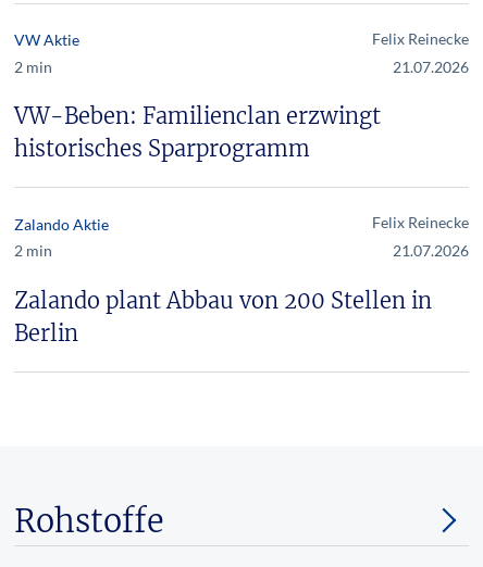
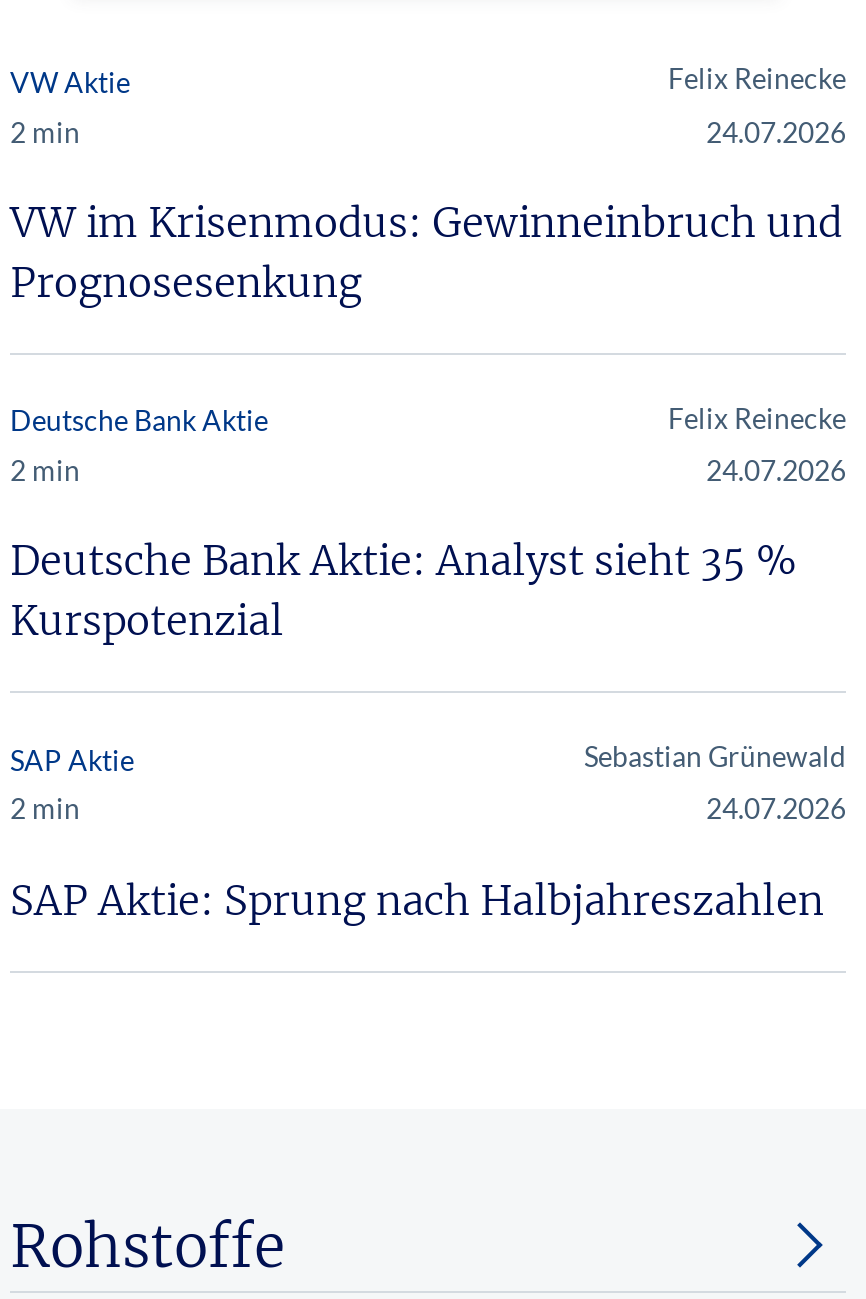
- 21.07.2026
+ 24.07.2026

- VW-Beben: Familienclan erzwingt
- historisches Sparprogramm
+ VW im Krisenmodus: Gewinneinbruch und
+ Prognosesenkung

- Zalando Aktie
+ Deutsche Bank Aktie

- 21.07.2026
- Zalando plant Abbau von 200 Stellen in
- Berlin
+ 24.07.2026
+ Deutsche Bank Aktie: Analyst sieht 35 %
+ Kurspotenzial
+ SAP Aktie
+ Sebastian Grünewald
+ 2 min
+ 24.07.2026
+ SAP Aktie: Sprung nach Halbjahreszahlen
